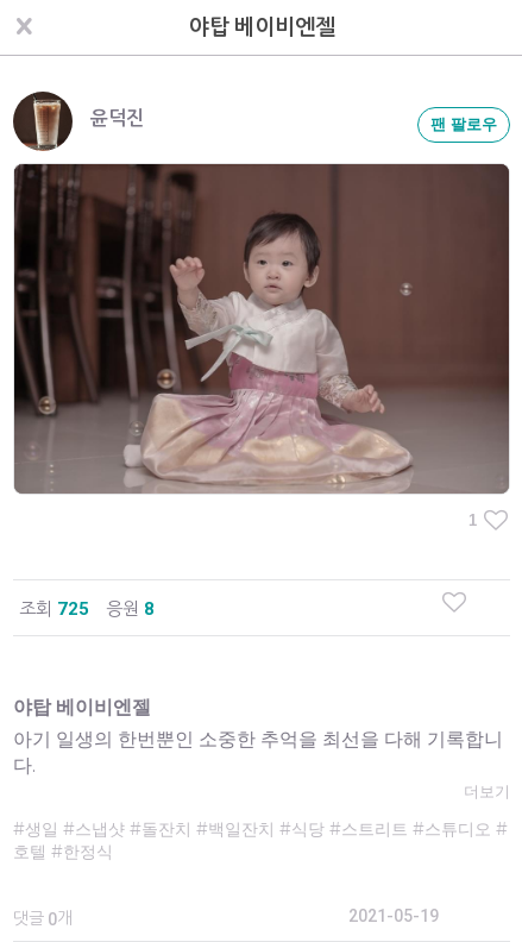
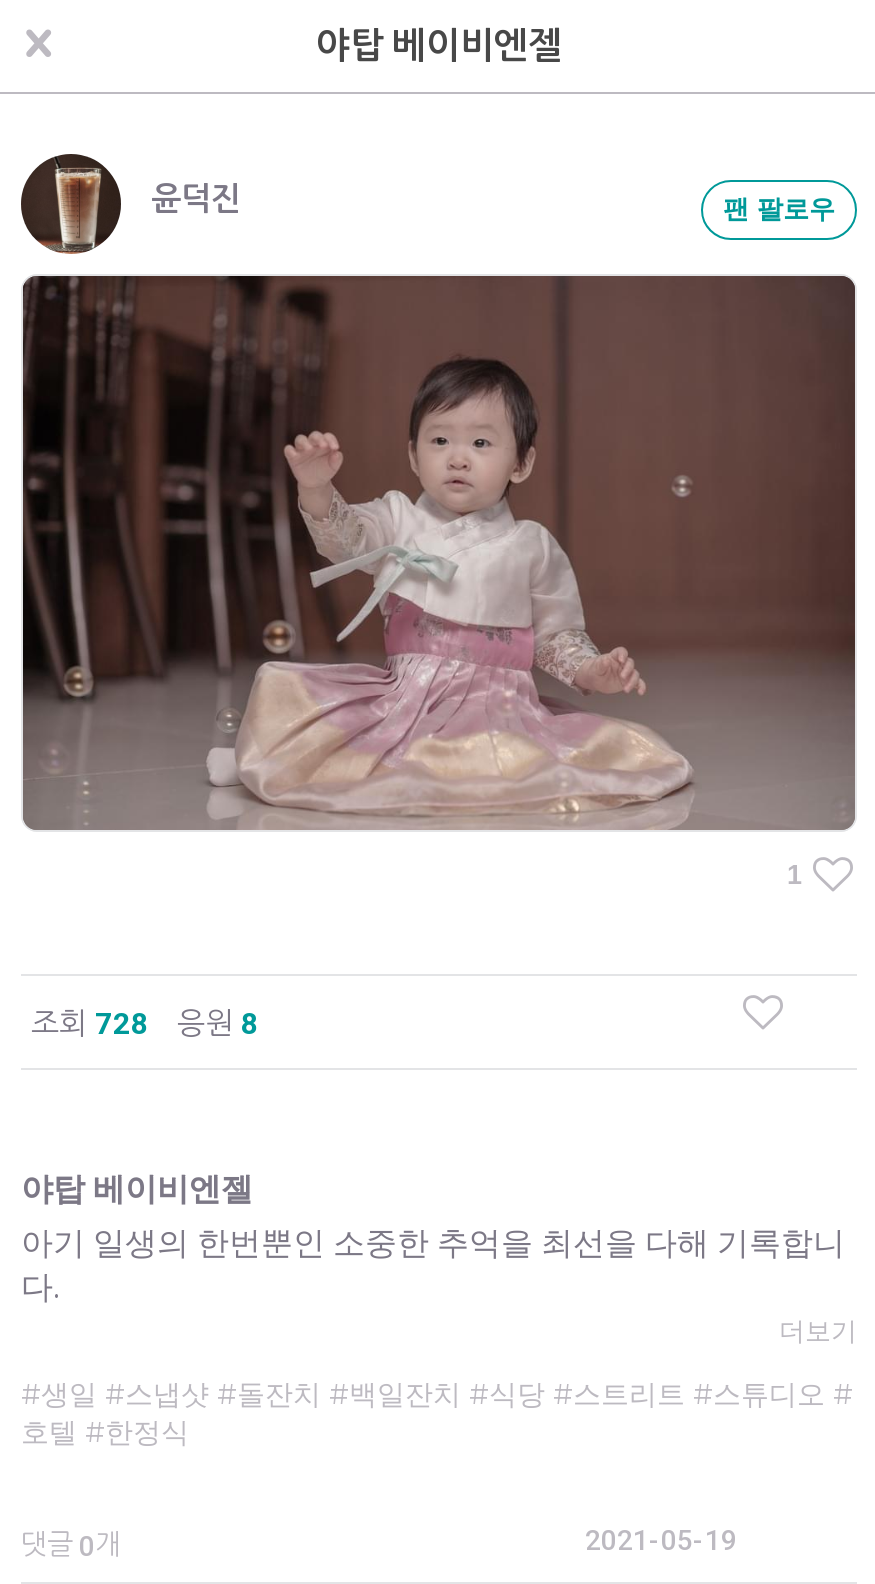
- 조회 725 응원 8
+ 조회 728 응원 8
